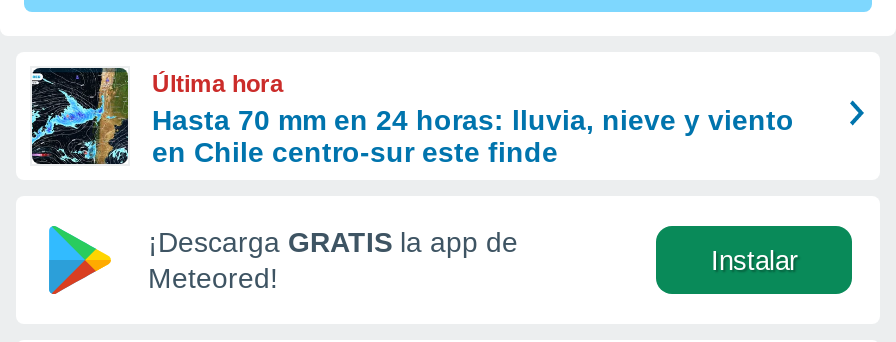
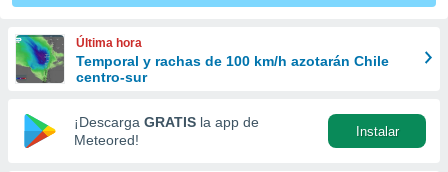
- [image]
- Hasta 70 mm en 24 horas: lluvia, nieve y viento
- en Chile centro-sur este finde
+ [image]
+ Temporal y rachas de 100 km/h azotarán Chile
+ centro-sur
